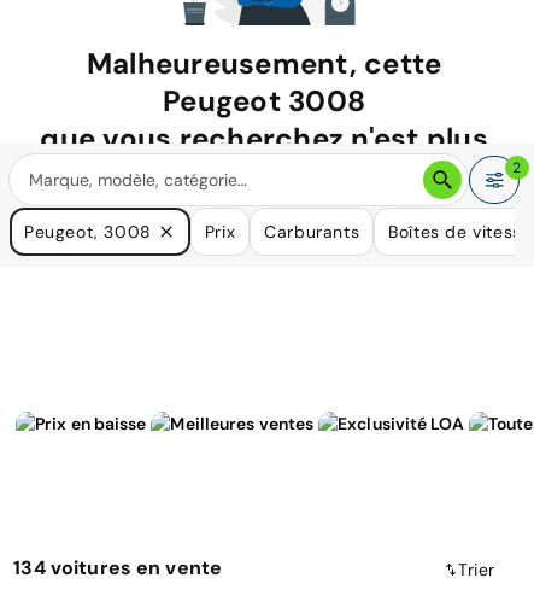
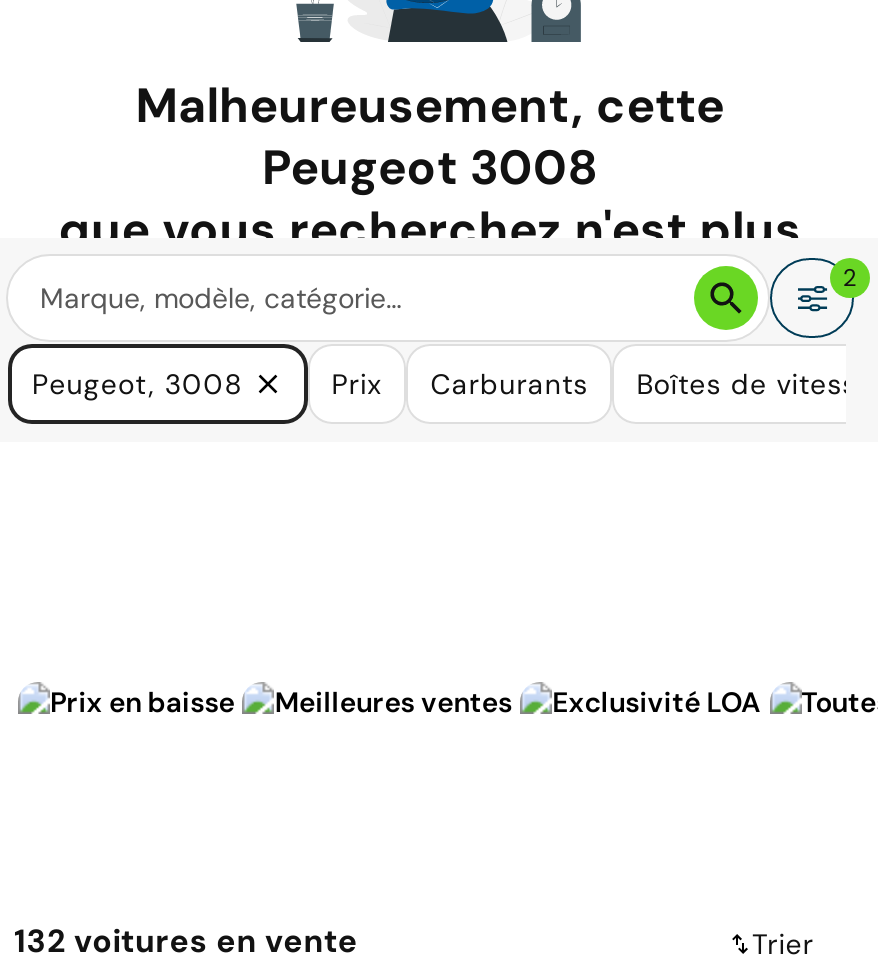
- 134 voitures en vente
+ 132 voitures en vente
